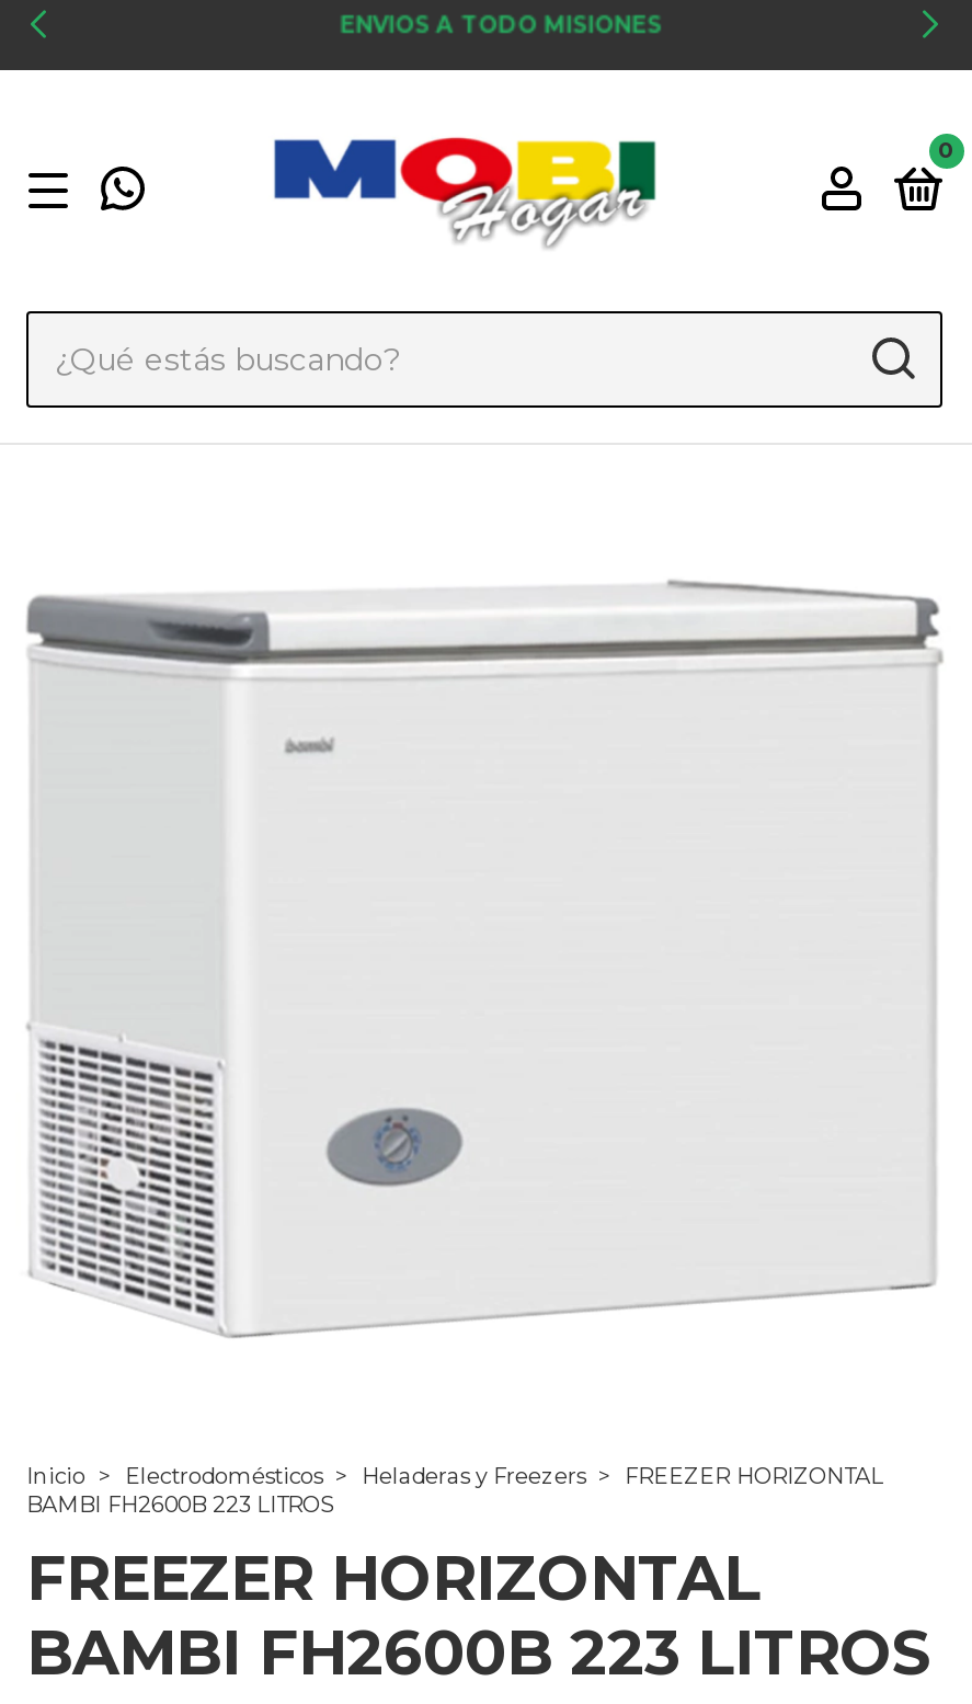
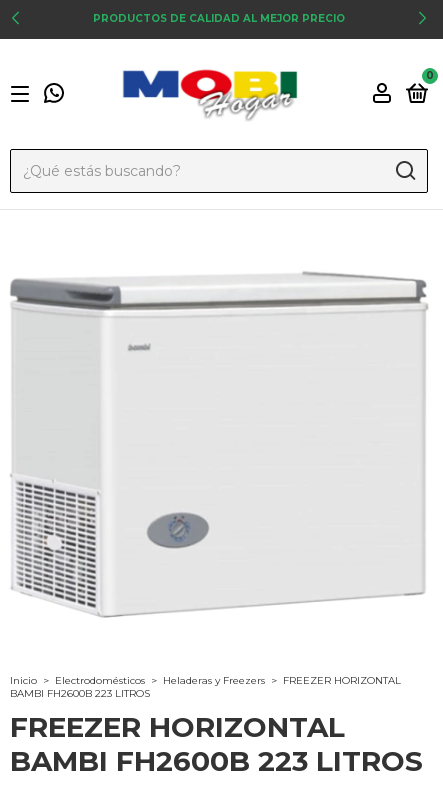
- ENVIOS A TODO MISIONES
+ PRODUCTOS DE CALIDAD AL MEJOR PRECIO
